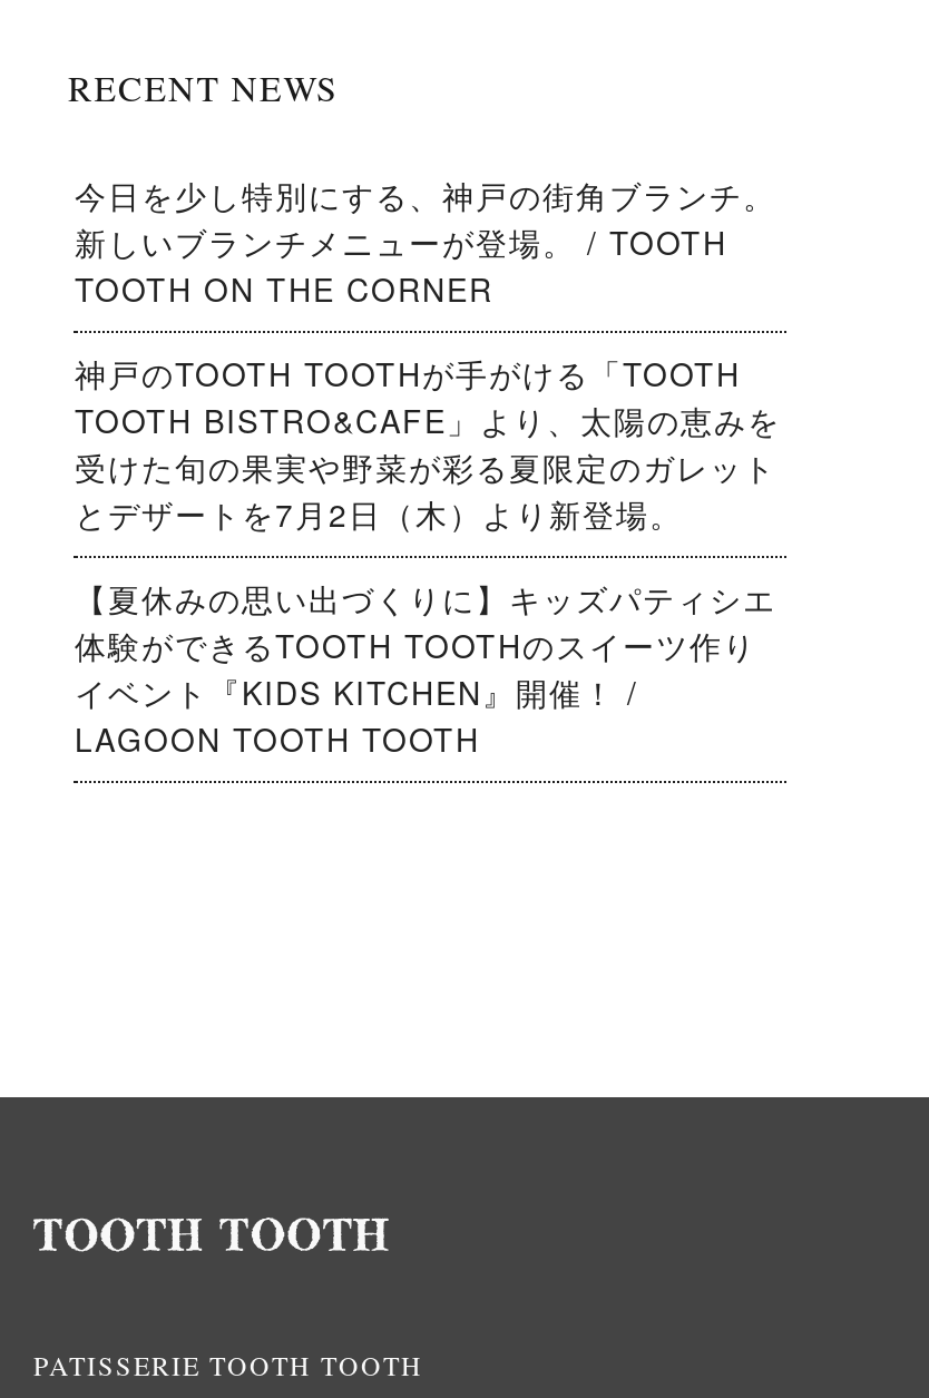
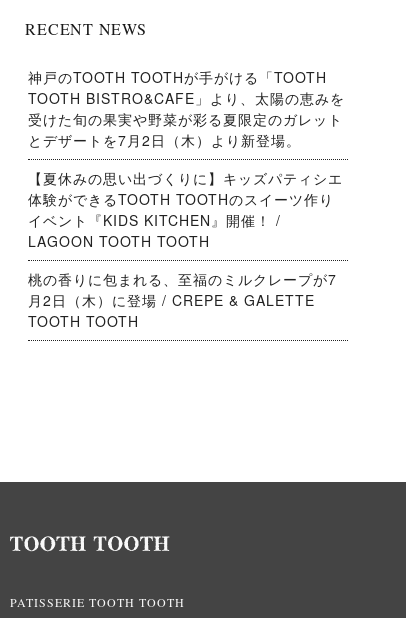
- 今日を少し特別にする、神戸の街角ブランチ。
- 新しいブランチメニューが登場。 / TOOTH
- TOOTH ON THE CORNER

moved up: 神戸のTOOTH TOOTHが手がける「TOOTH | TOOTH BISTRO&CAFE」より、太陽の恵みを | 受けた旬の果実や野菜が彩る夏限定のガレット | とデザートを7月2日（木）より新登場。 | 【夏休みの思い出づくりに】キッズパティシエ | 体験ができるTOOTH TOOTHのスイーツ作り | LAGOON TOOTH TOOTH

+ 桃の香りに包まれる、至福のミルクレープが7
+ 月2日（木）に登場 / CREPE & GALETTE
+ TOOTH TOOTH
